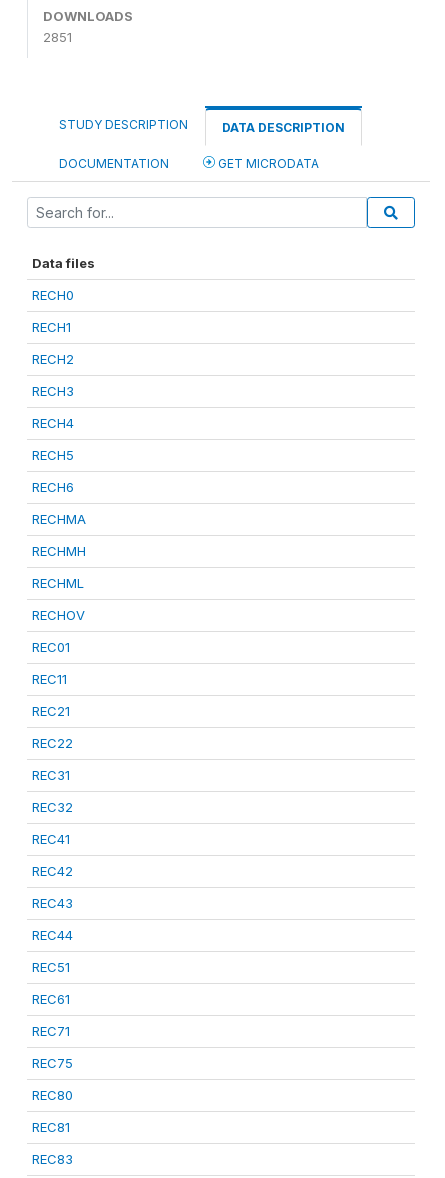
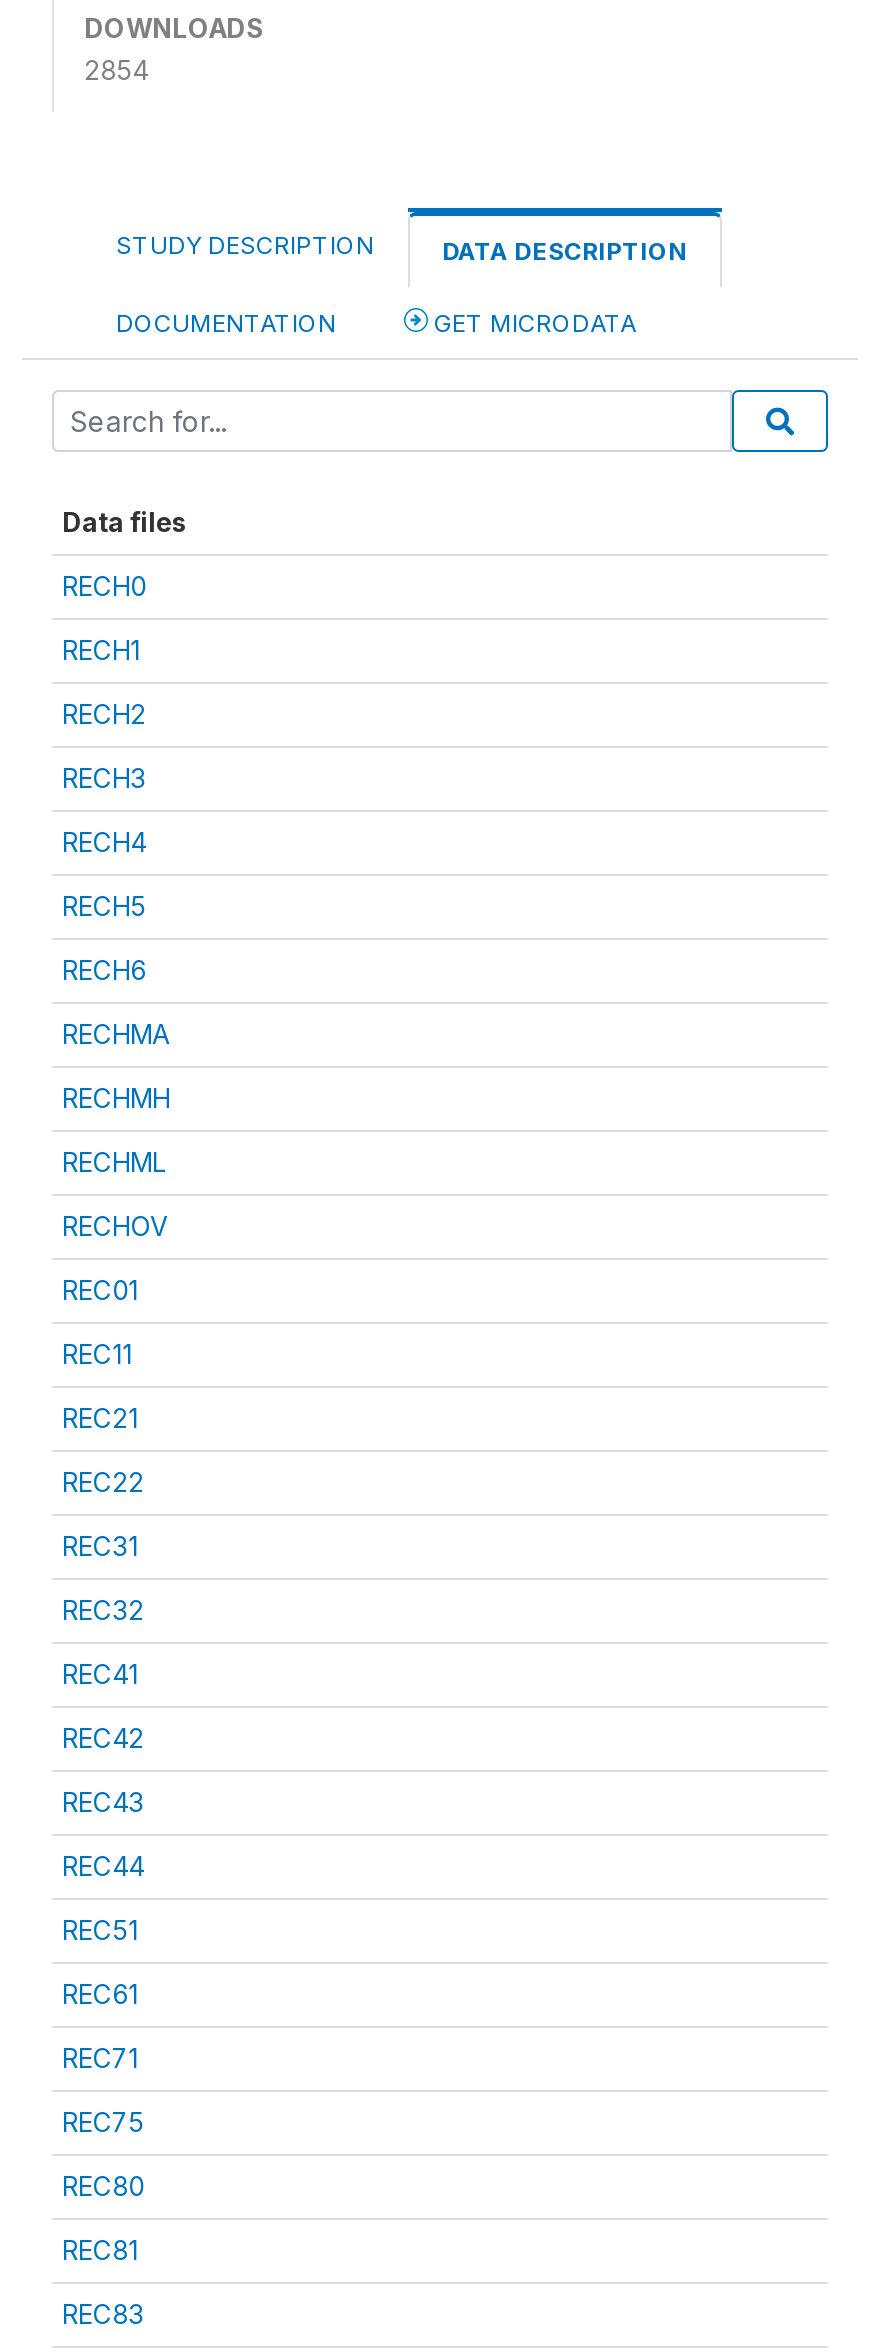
- 2851
+ 2854
